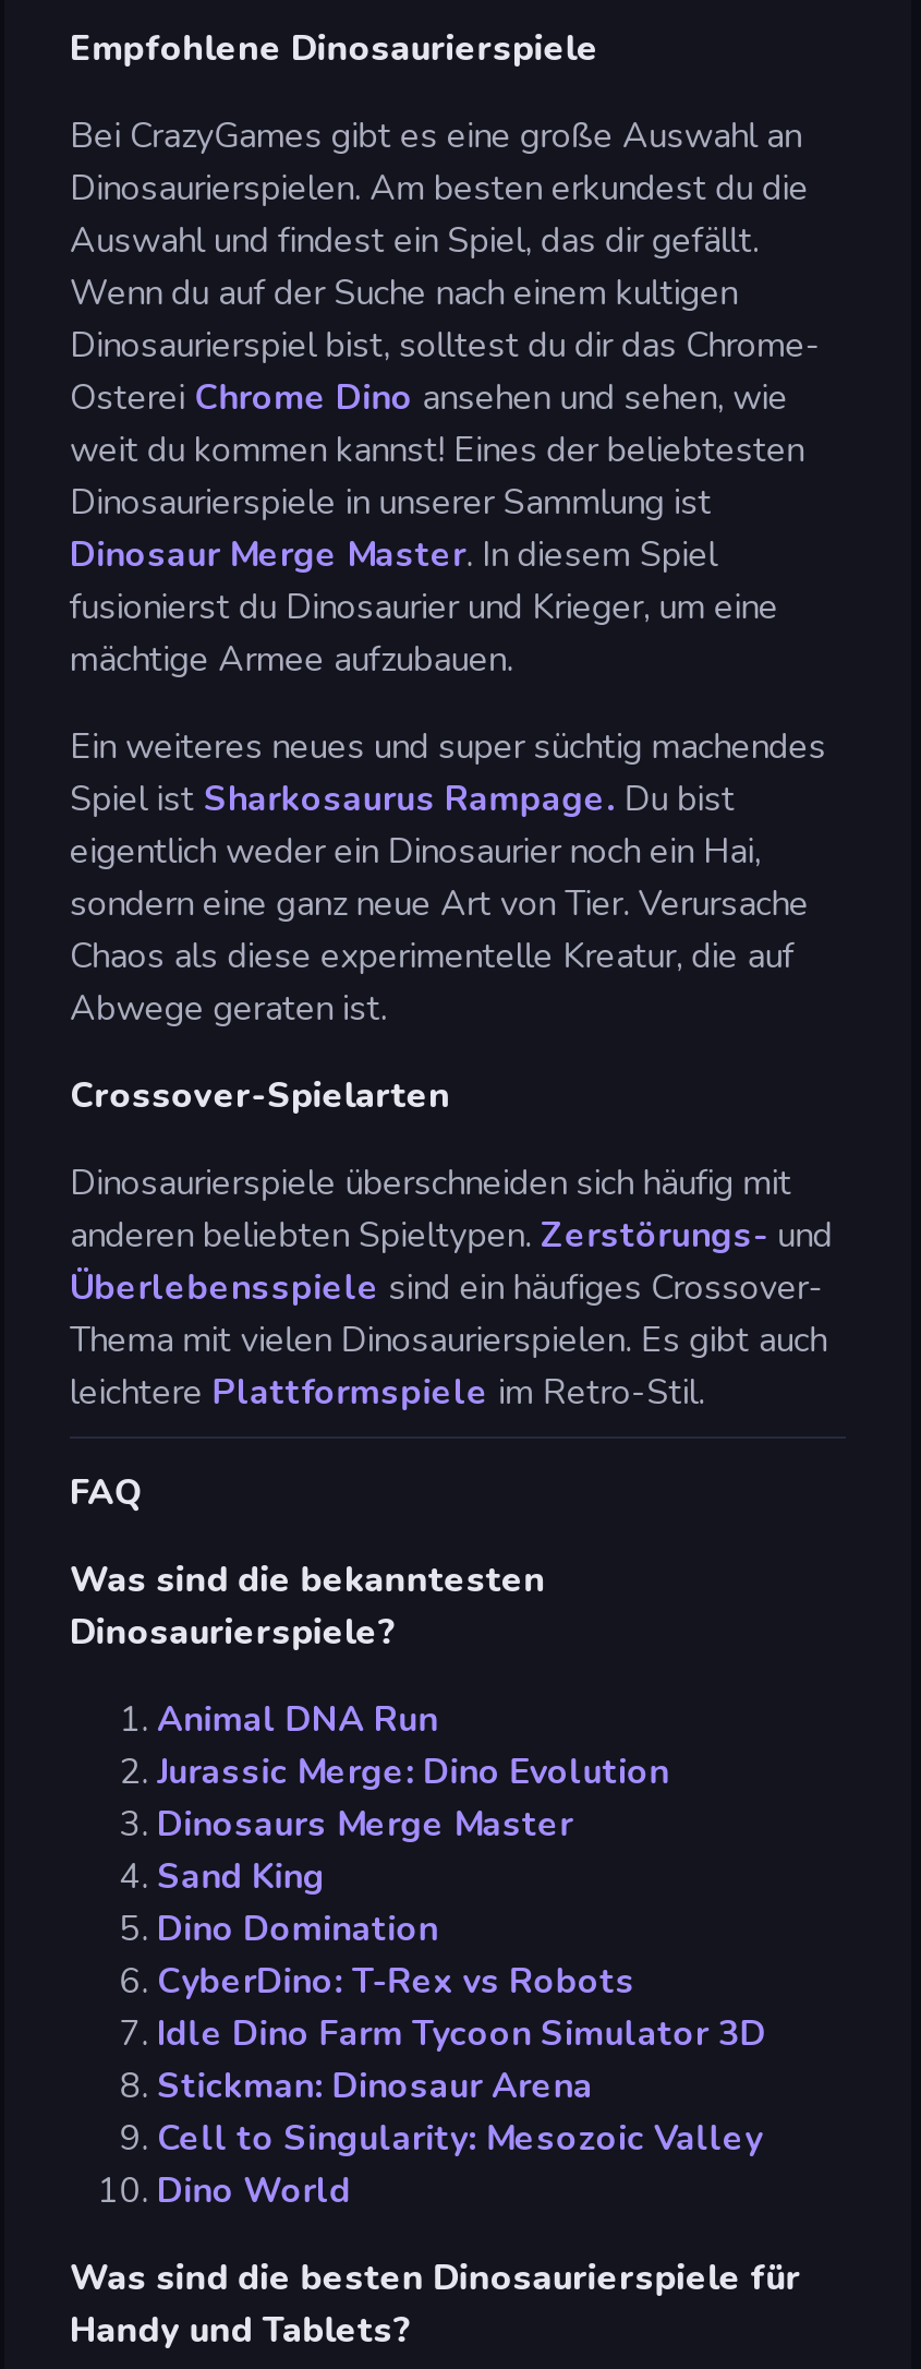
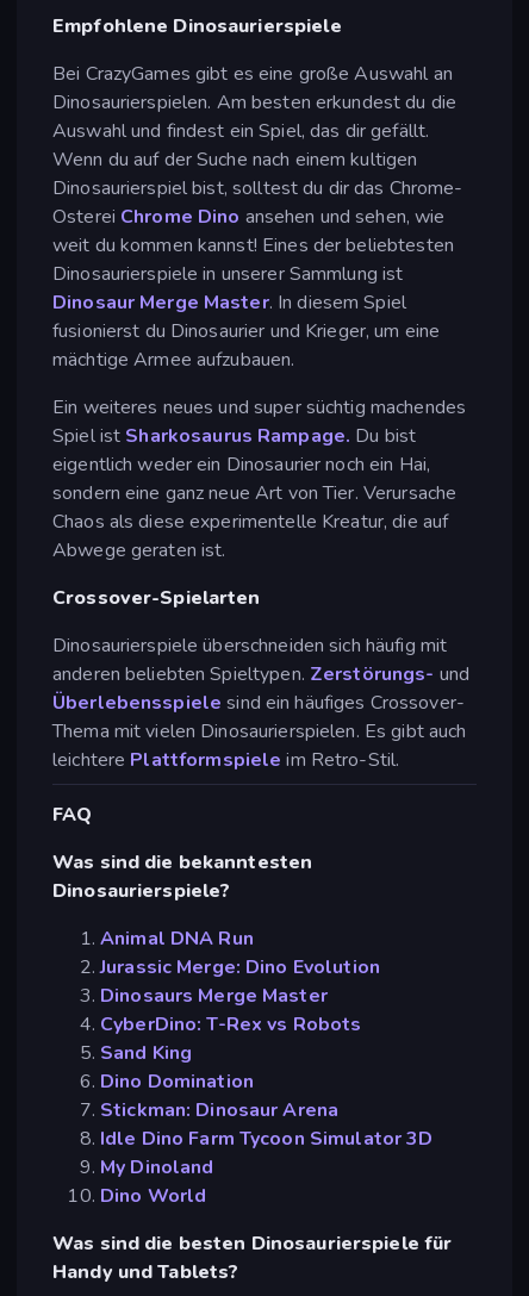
moved down: Sand King | Dino Domination

moved up: CyberDino: T-Rex vs Robots

moved down: Idle Dino Farm Tycoon Simulator 3D

moved up: Stickman: Dinosaur Arena

- Cell to Singularity: Mesozoic Valley
+ My Dinoland
